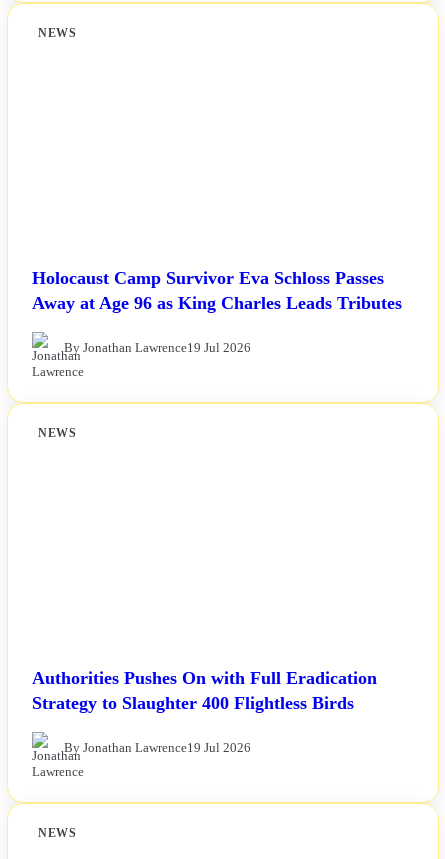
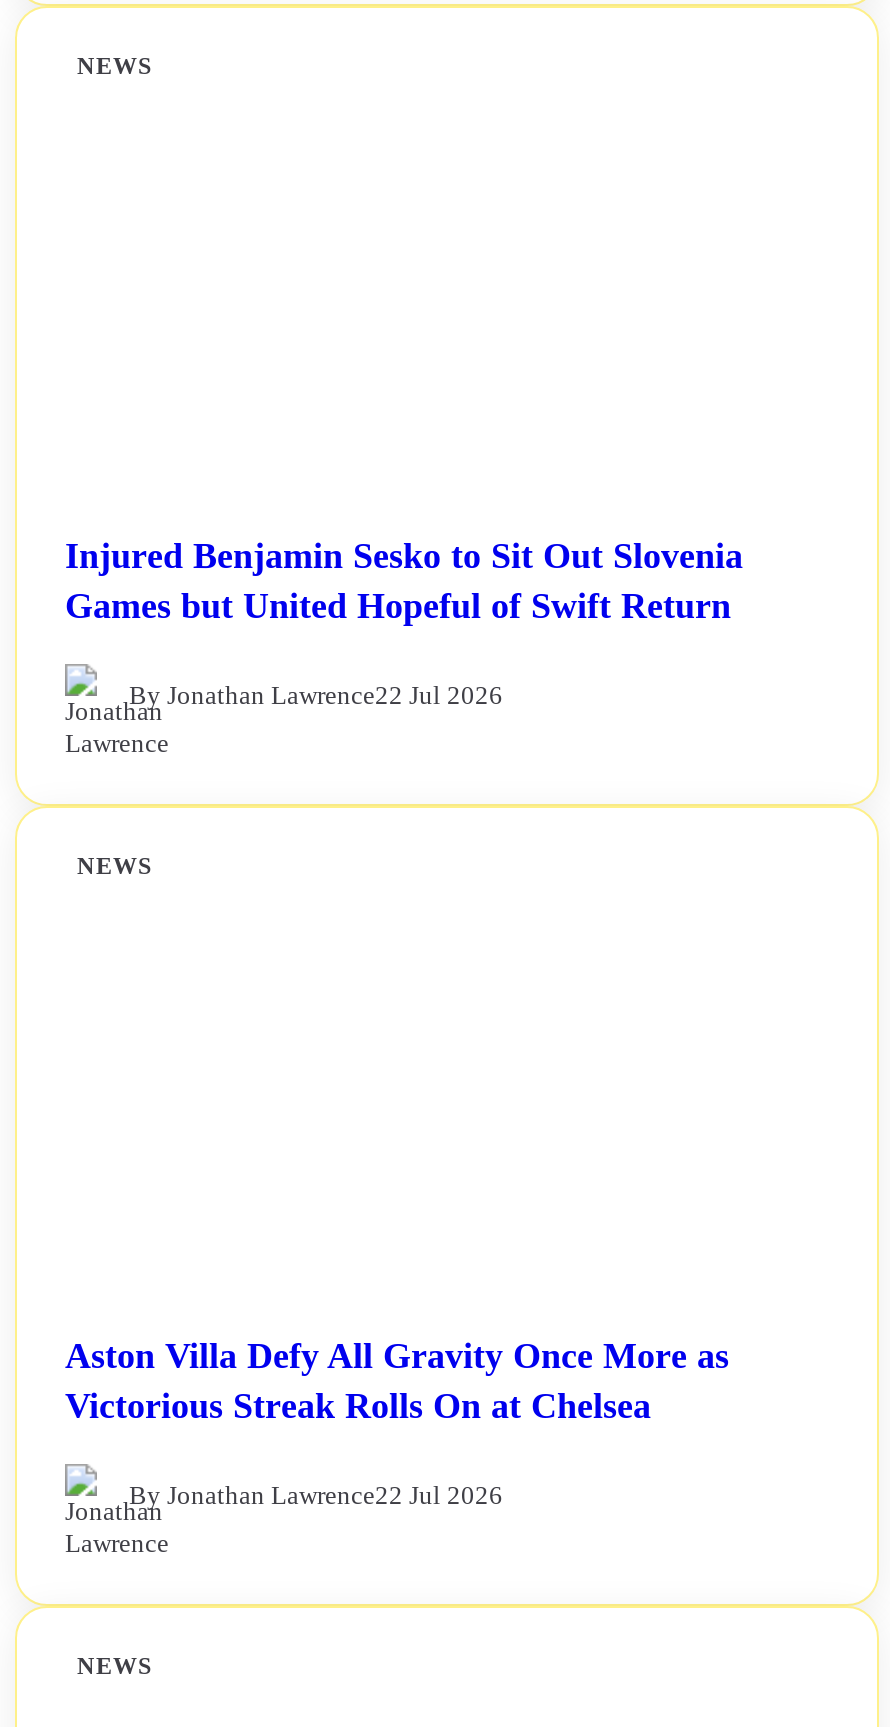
- Holocaust Camp Survivor Eva Schloss Passes
- Away at Age 96 as King Charles Leads Tributes
+ Injured Benjamin Sesko to Sit Out Slovenia
+ Games but United Hopeful of Swift Return

- By Jonathan Lawrence19 Jul 2026
+ By Jonathan Lawrence22 Jul 2026

- Authorities Pushes On with Full Eradication
- Strategy to Slaughter 400 Flightless Birds
+ Aston Villa Defy All Gravity Once More as
+ Victorious Streak Rolls On at Chelsea

- By Jonathan Lawrence19 Jul 2026
+ By Jonathan Lawrence22 Jul 2026
